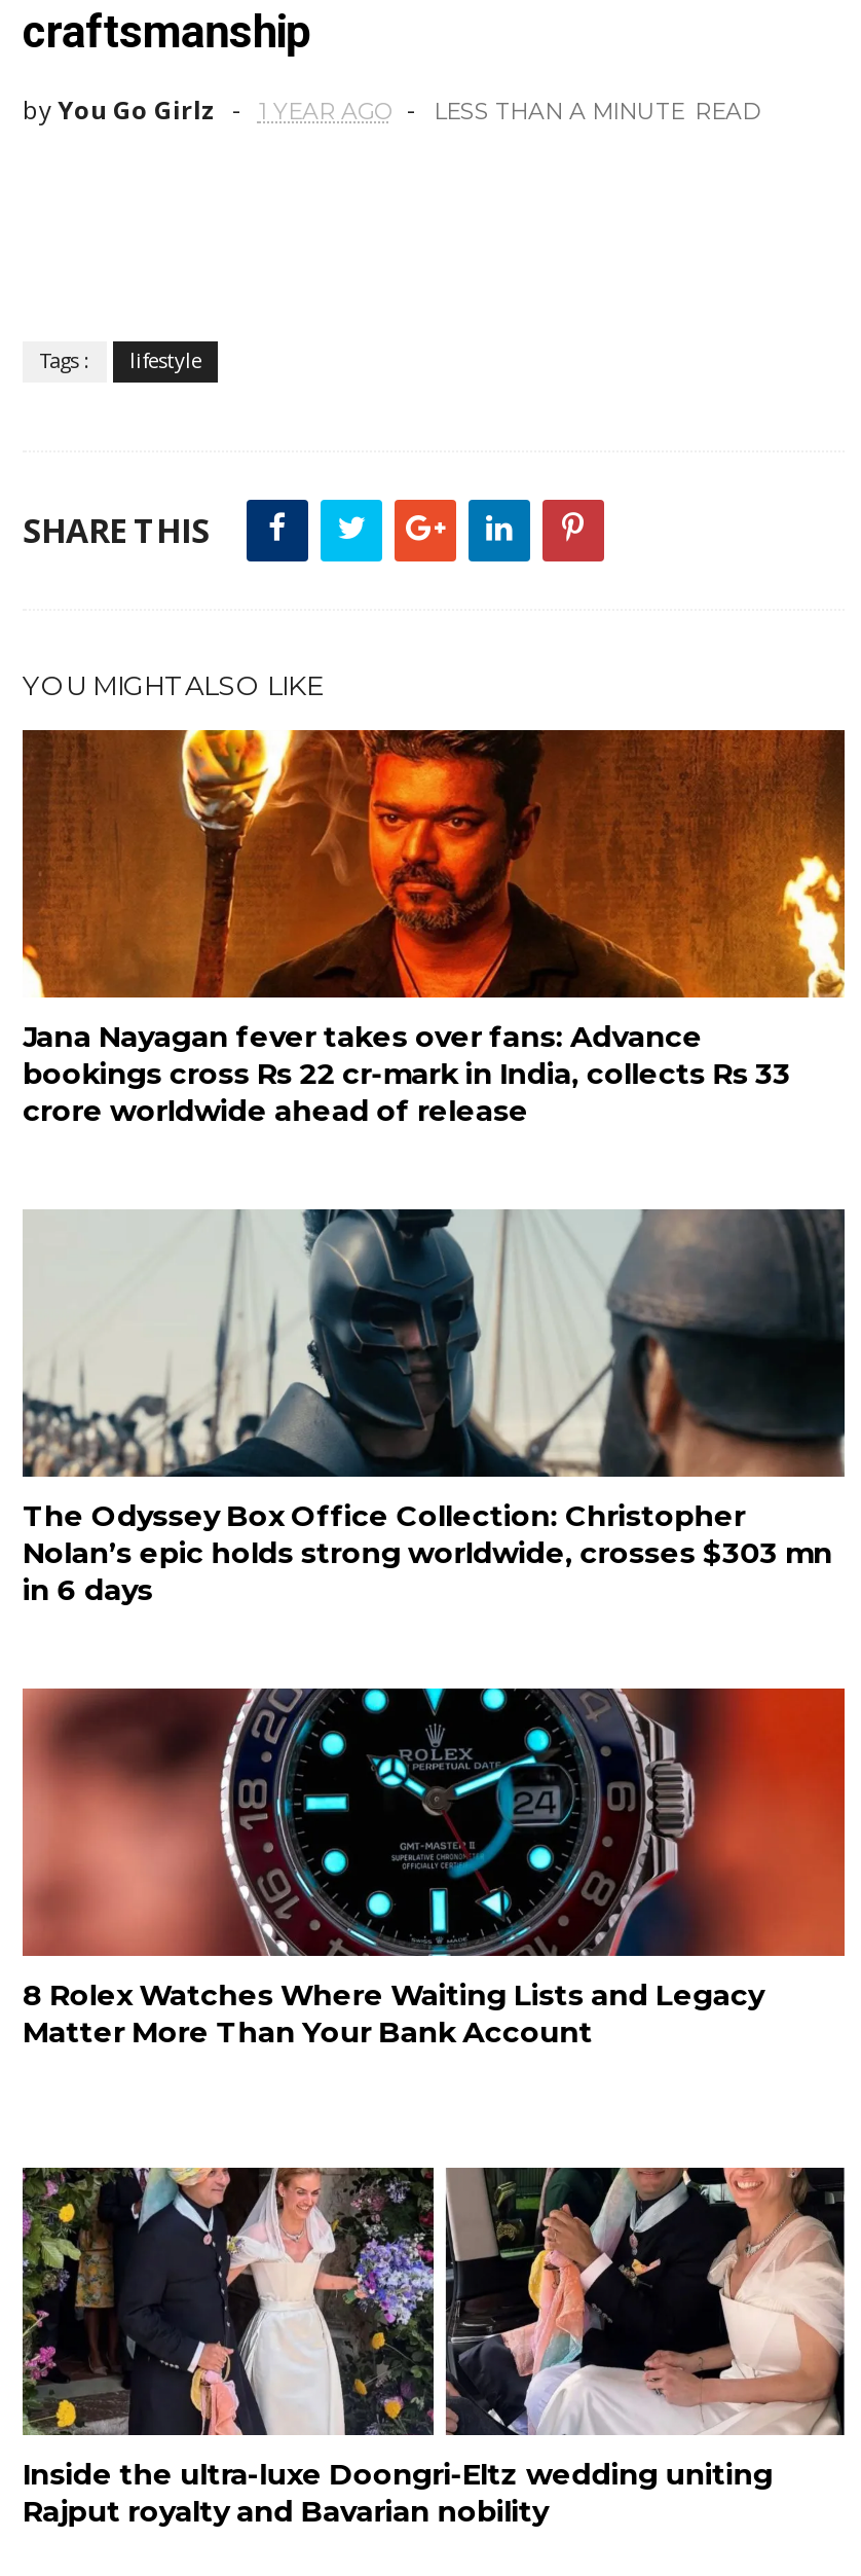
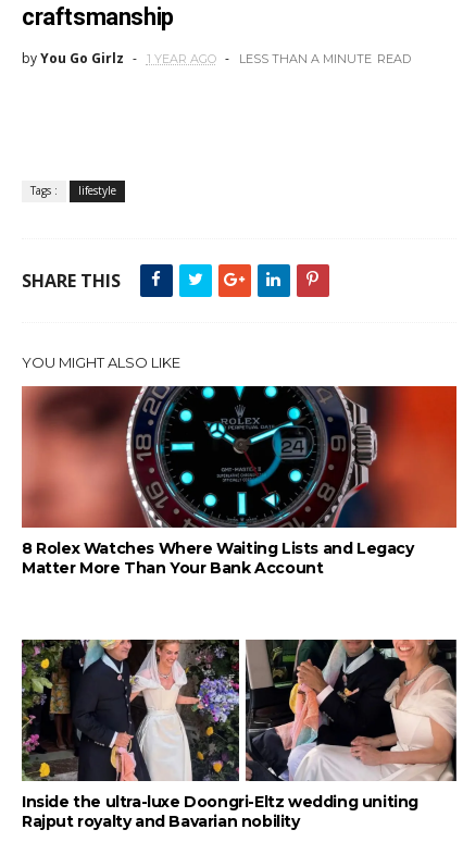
- [image]
- Jana Nayagan fever takes over fans: Advance
- bookings cross Rs 22 cr-mark in India, collects Rs 33
- crore worldwide ahead of release

- [image]
- The Odyssey Box Office Collection: Christopher
- Nolan’s epic holds strong worldwide, crosses $303 mn
- in 6 days
